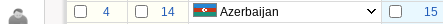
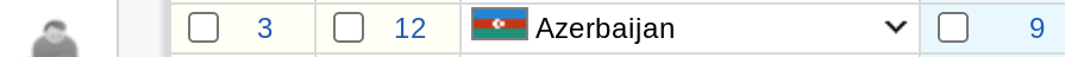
- 4
+ 3

- 14
+ 12

- 15
+ 9
